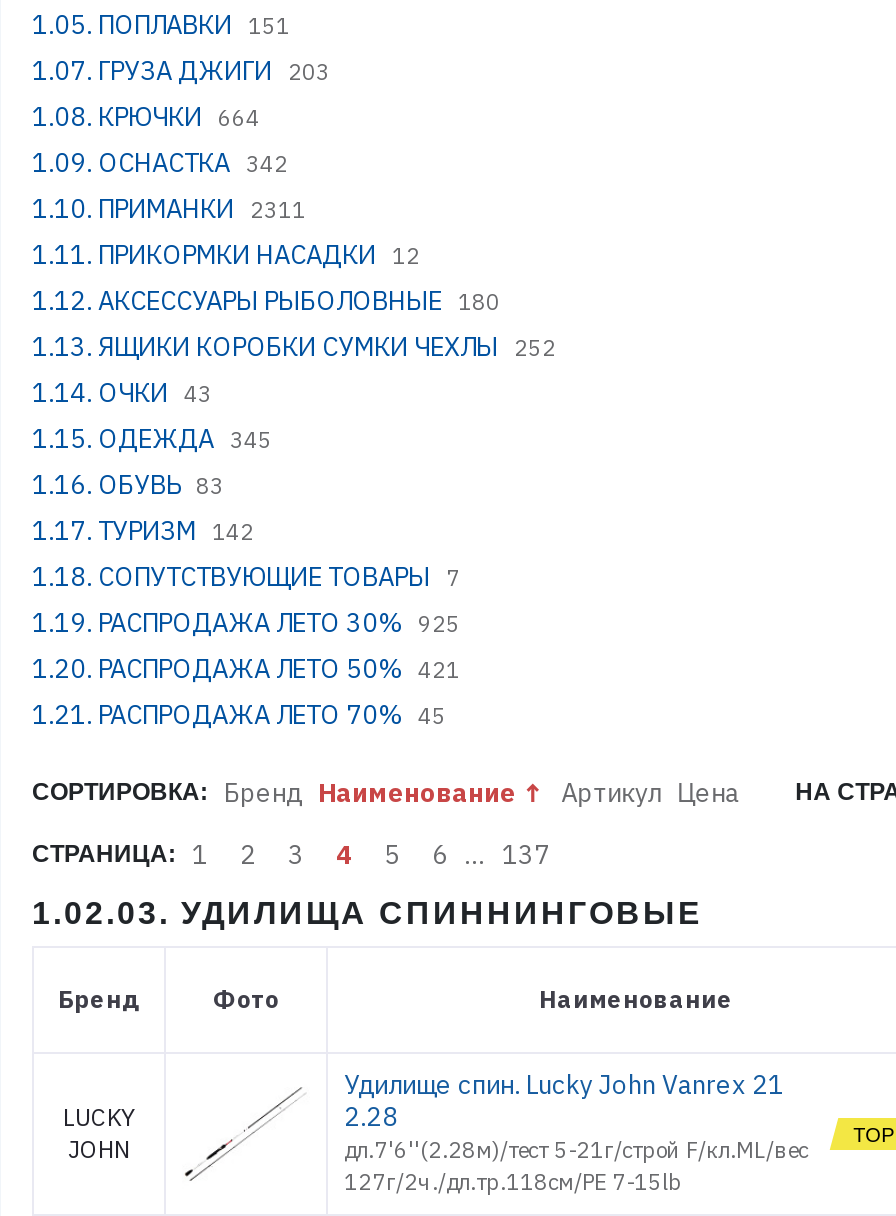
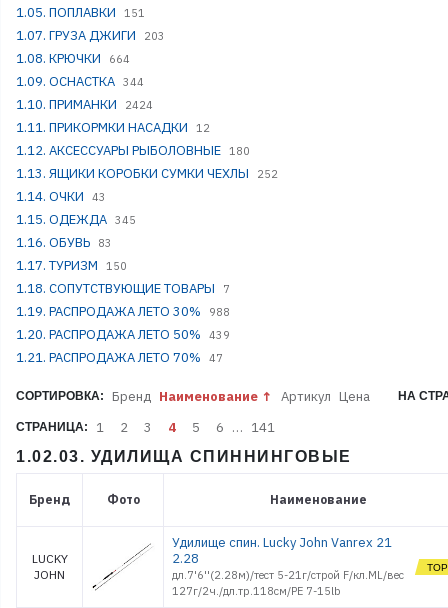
- 1.09. ОСНАСТКА 342
+ 1.09. ОСНАСТКА 344

- 1.10. ПРИМАНКИ 2311
+ 1.10. ПРИМАНКИ 2424

- 1.17. ТУРИЗМ 142
+ 1.17. ТУРИЗМ 150

- 1.19. РАСПРОДАЖА ЛЕТО 30% 925
+ 1.19. РАСПРОДАЖА ЛЕТО 30% 988

- 1.20. РАСПРОДАЖА ЛЕТО 50% 421
+ 1.20. РАСПРОДАЖА ЛЕТО 50% 439

- 1.21. РАСПРОДАЖА ЛЕТО 70% 45
+ 1.21. РАСПРОДАЖА ЛЕТО 70% 47

- СТРАНИЦА: 1 2 3 4 5 6 … 137
+ СТРАНИЦА: 1 2 3 4 5 6 … 141
